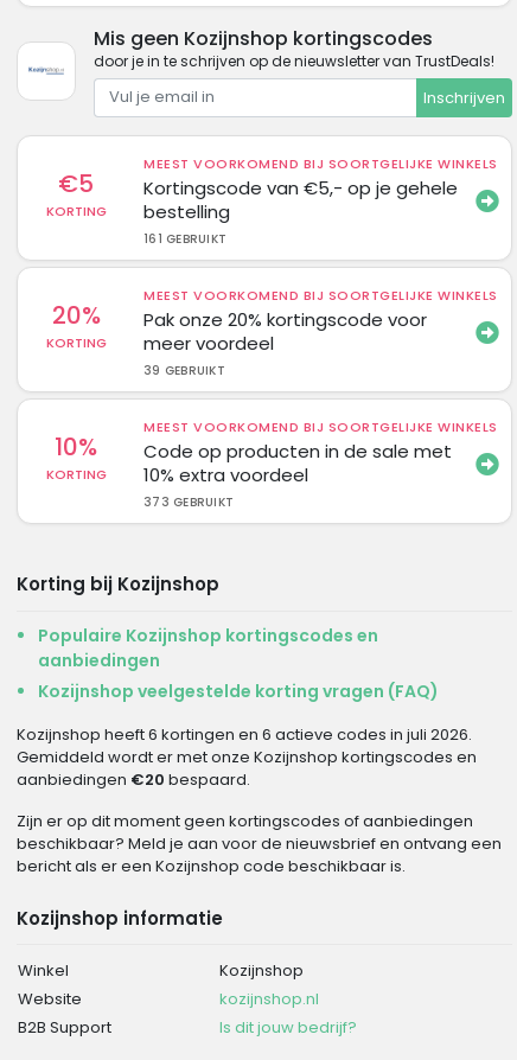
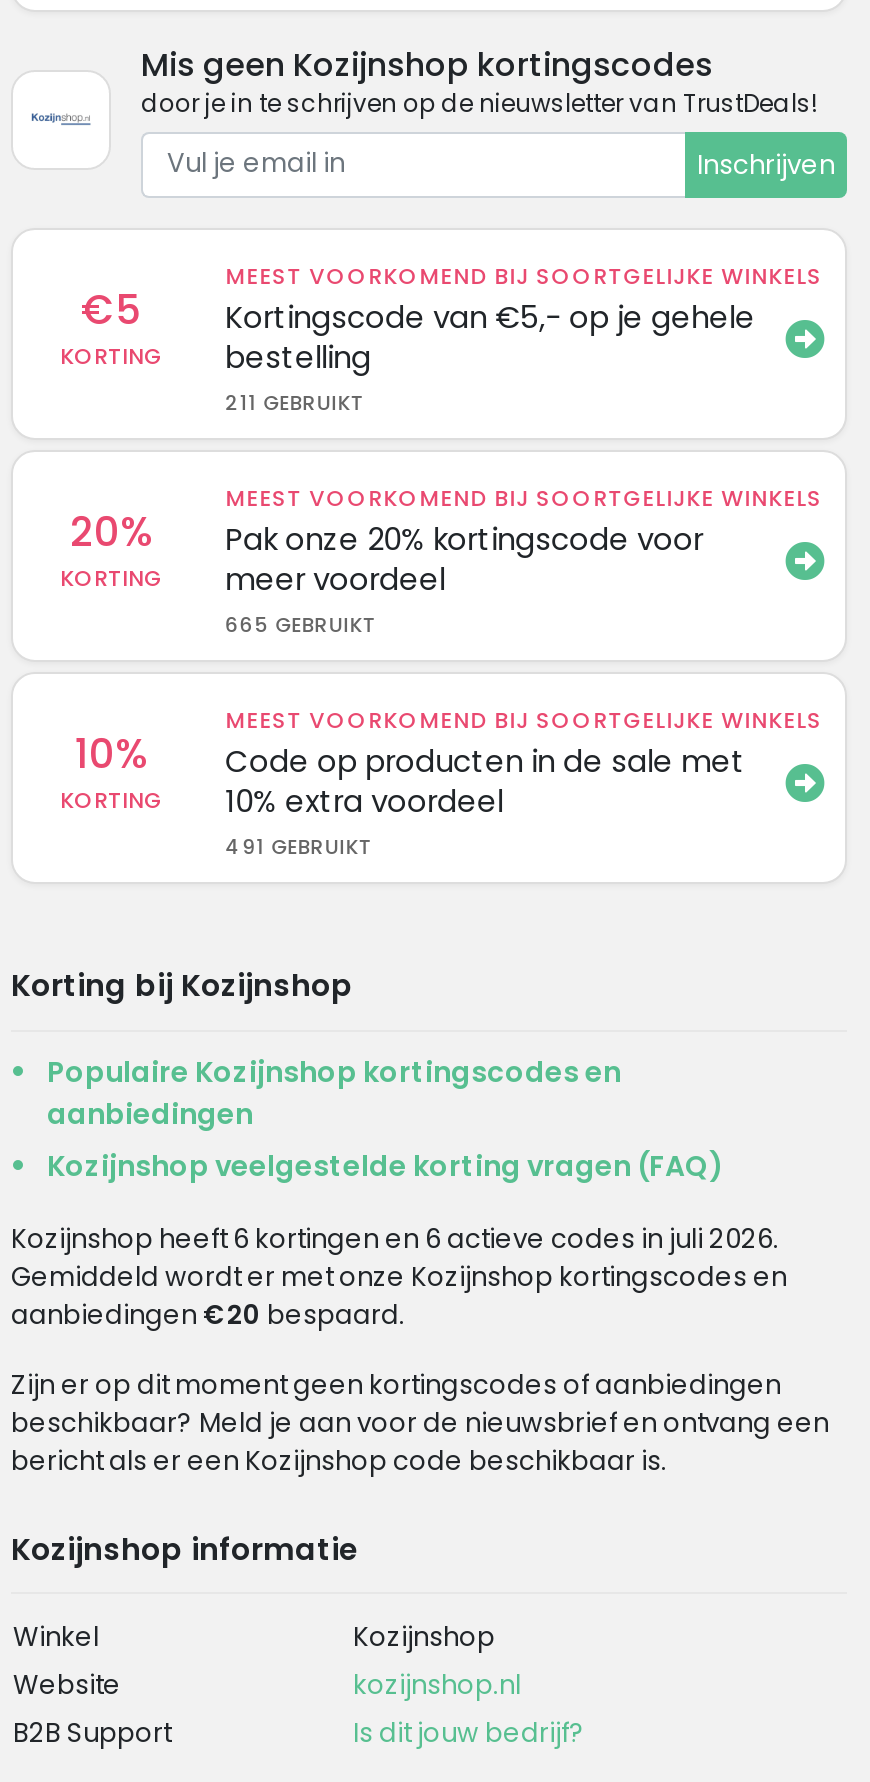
- 161 GEBRUIKT
+ 211 GEBRUIKT

- 39 GEBRUIKT
+ 665 GEBRUIKT

- 373 GEBRUIKT
+ 491 GEBRUIKT
